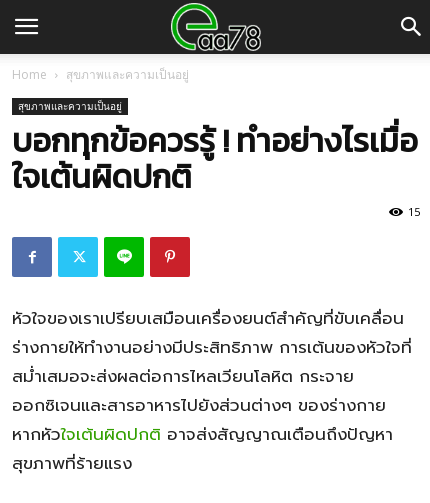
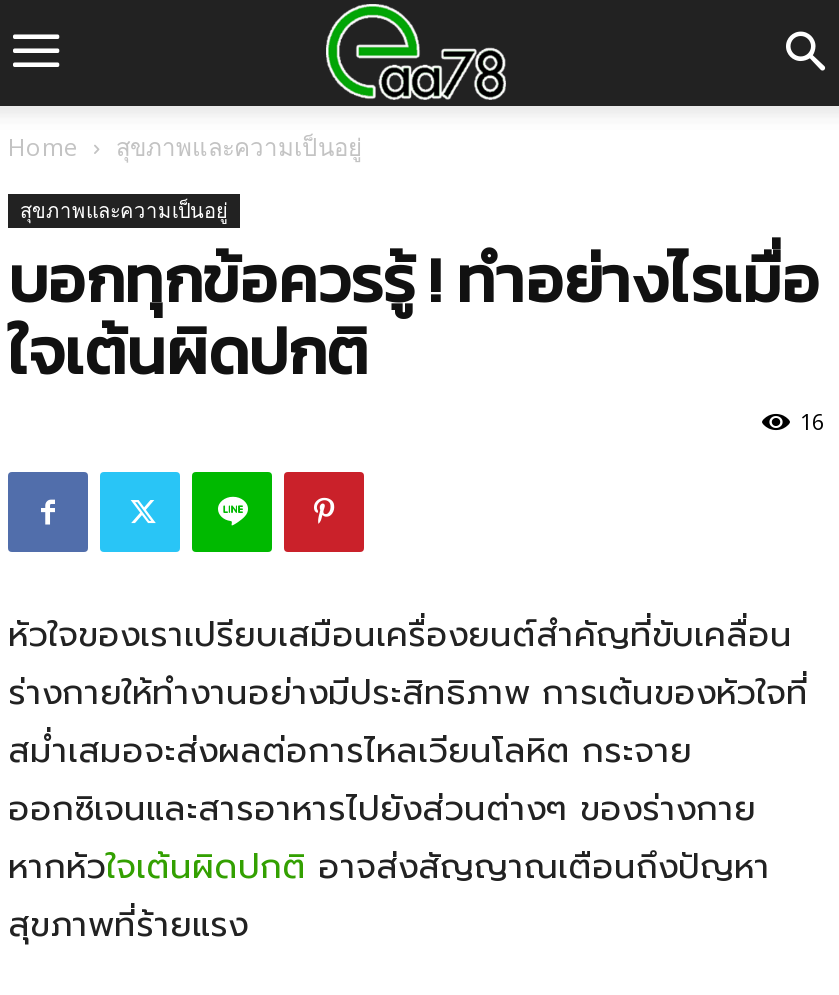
- 15
+ 16
